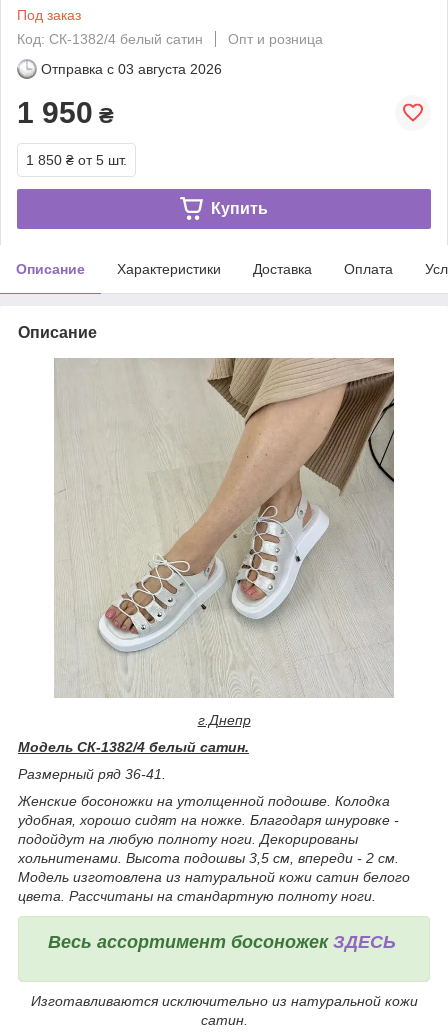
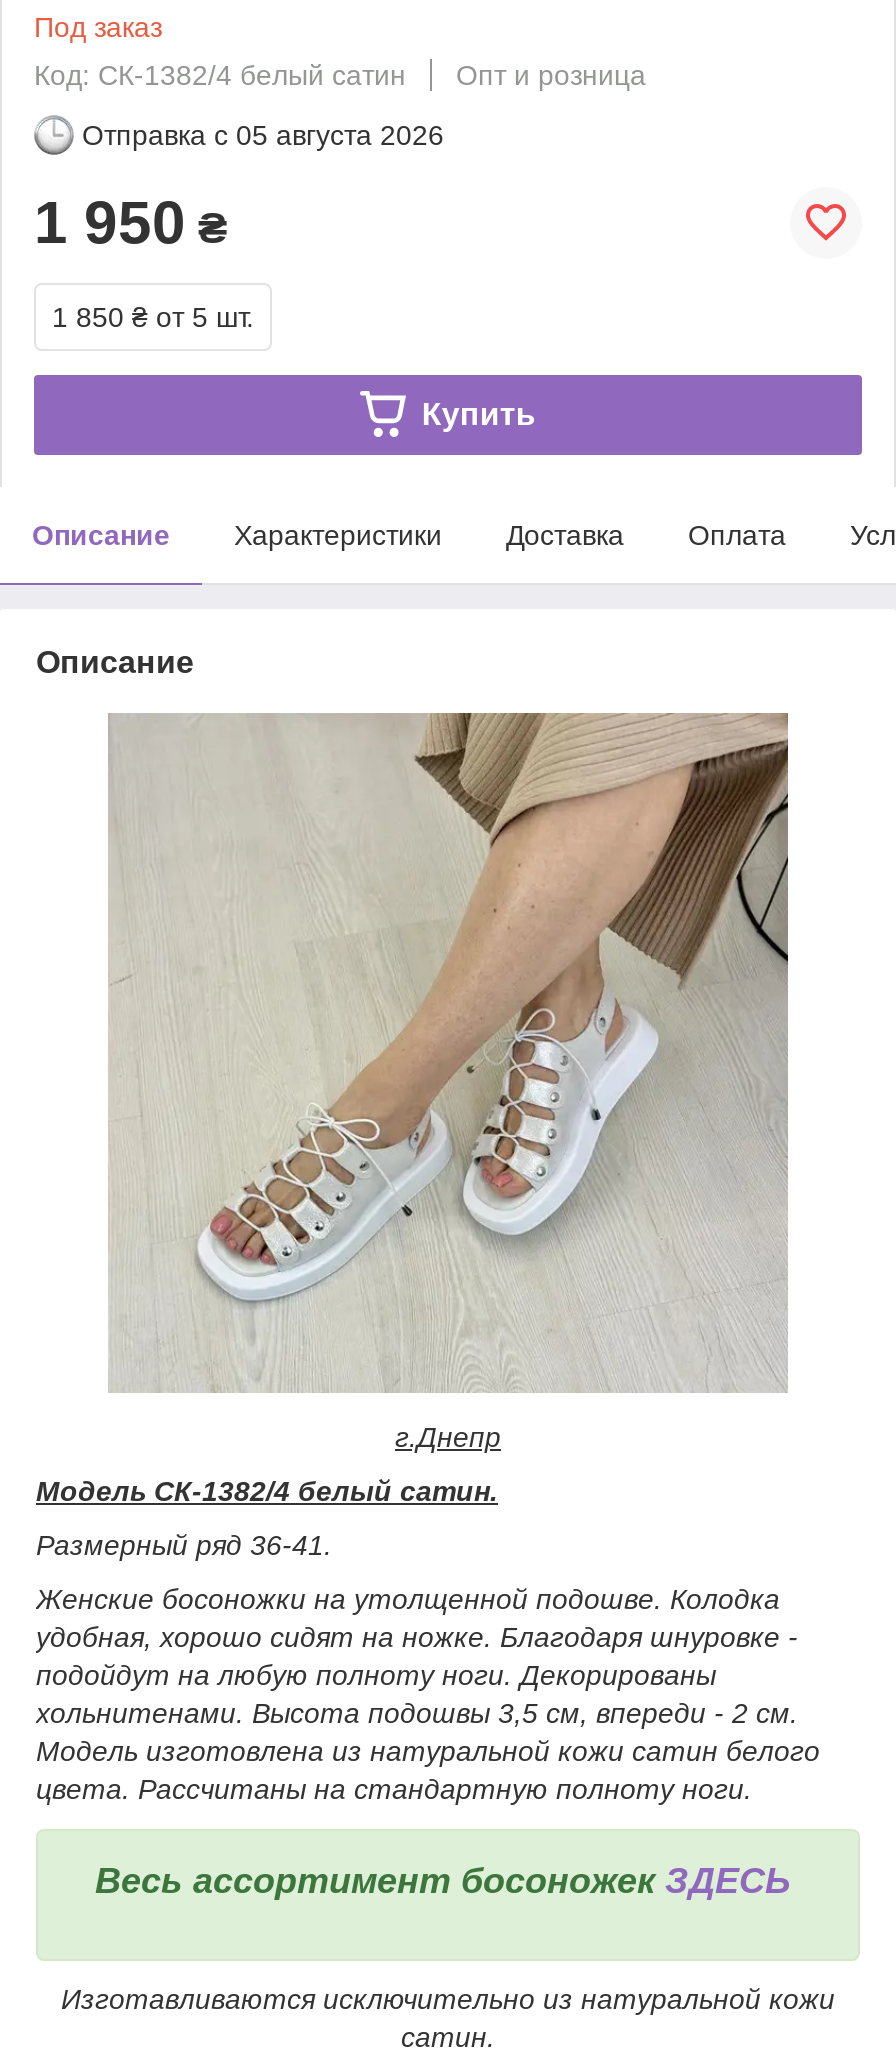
- Отправка с 03 августа 2026
+ Отправка с 05 августа 2026
